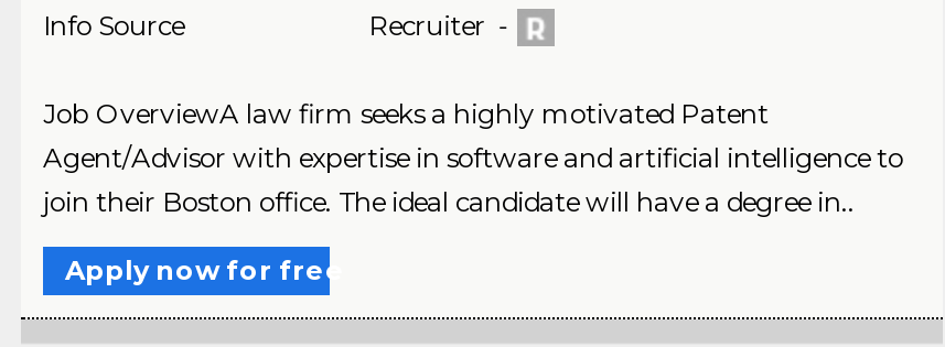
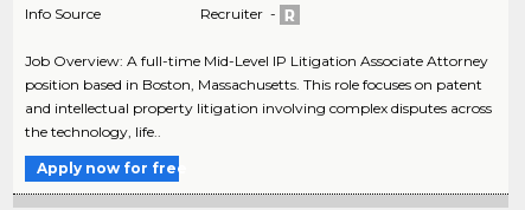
- Job OverviewA law firm seeks a highly motivated Patent
- Agent/Advisor with expertise in software and artificial intelligence to
- join their Boston office. The ideal candidate will have a degree in..
+ Job Overview: A full-time Mid-Level IP Litigation Associate Attorney
+ position based in Boston, Massachusetts. This role focuses on patent
+ and intellectual property litigation involving complex disputes across
+ the technology, life..
